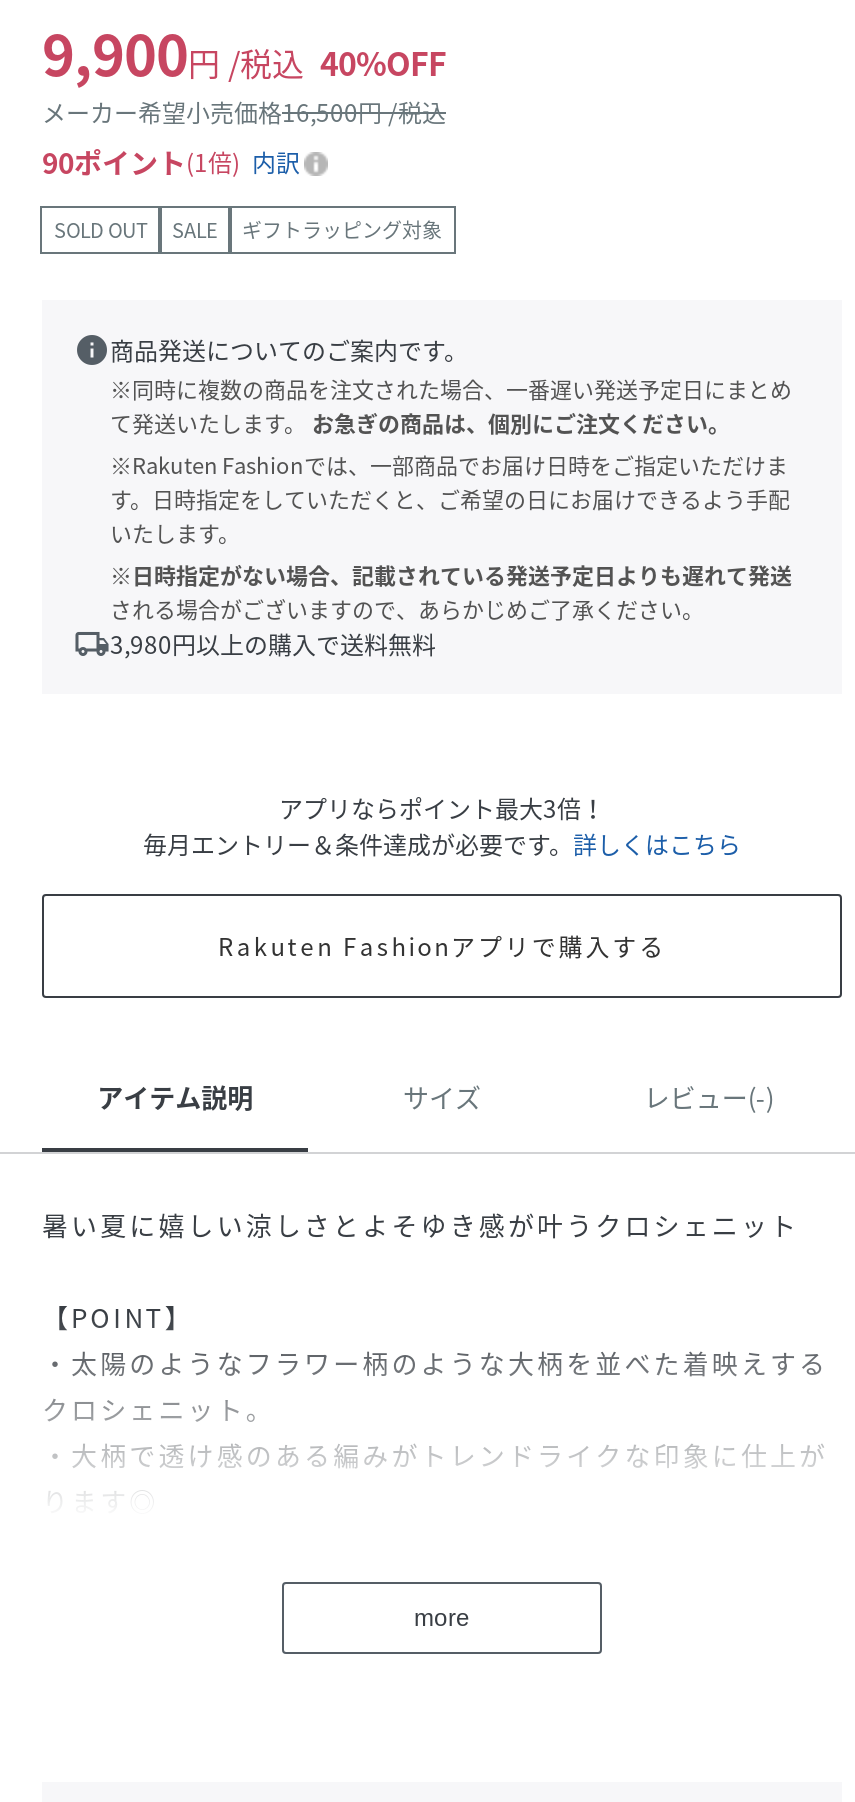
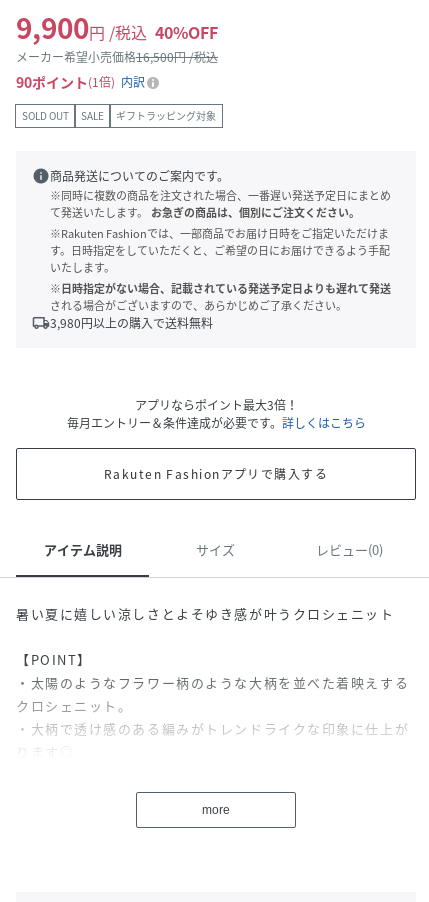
- レビュー(-)
+ レビュー(0)
